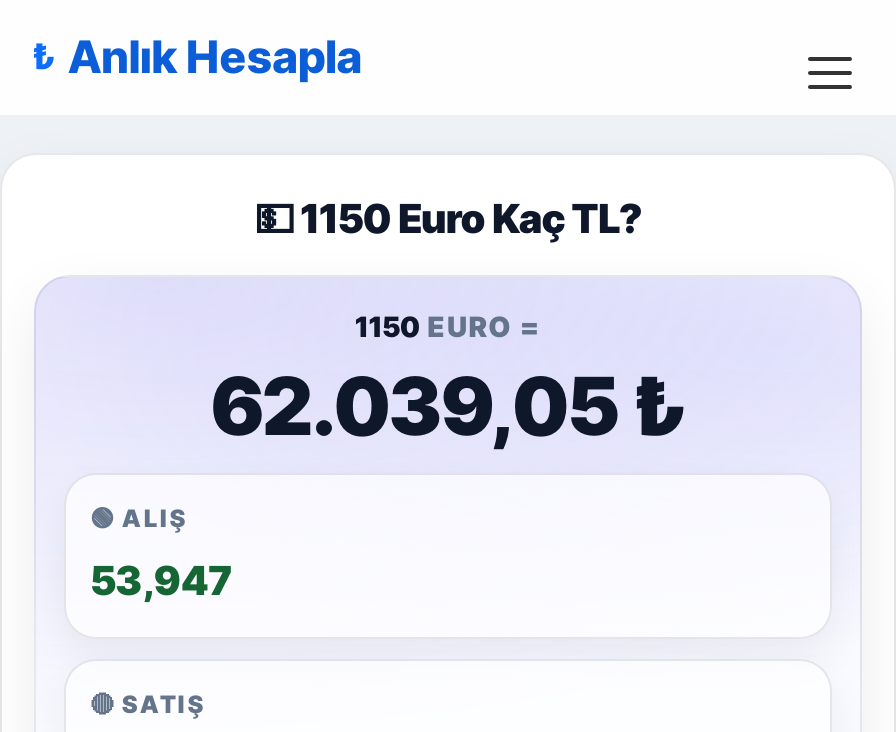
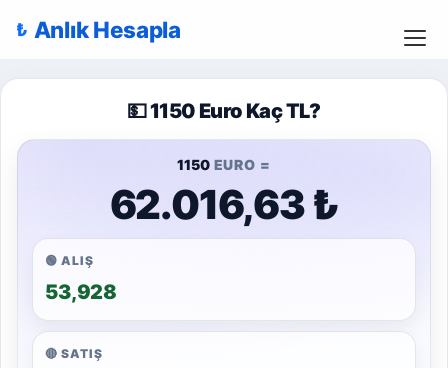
- 62.039,05 ₺
+ 62.016,63 ₺

- 53,947
+ 53,928
